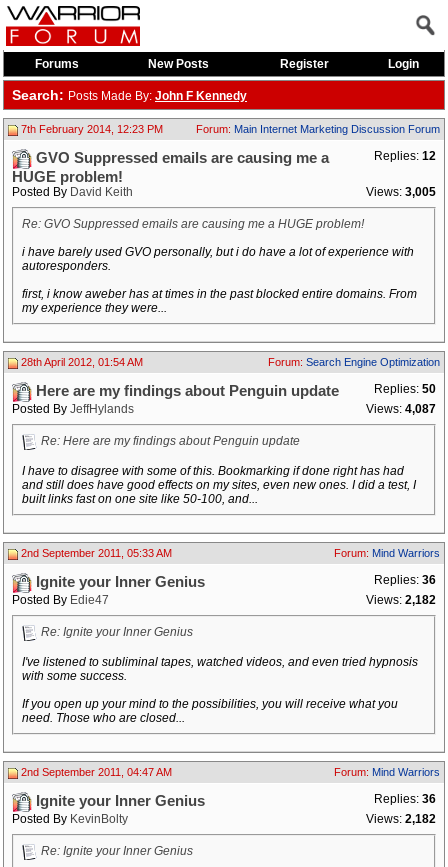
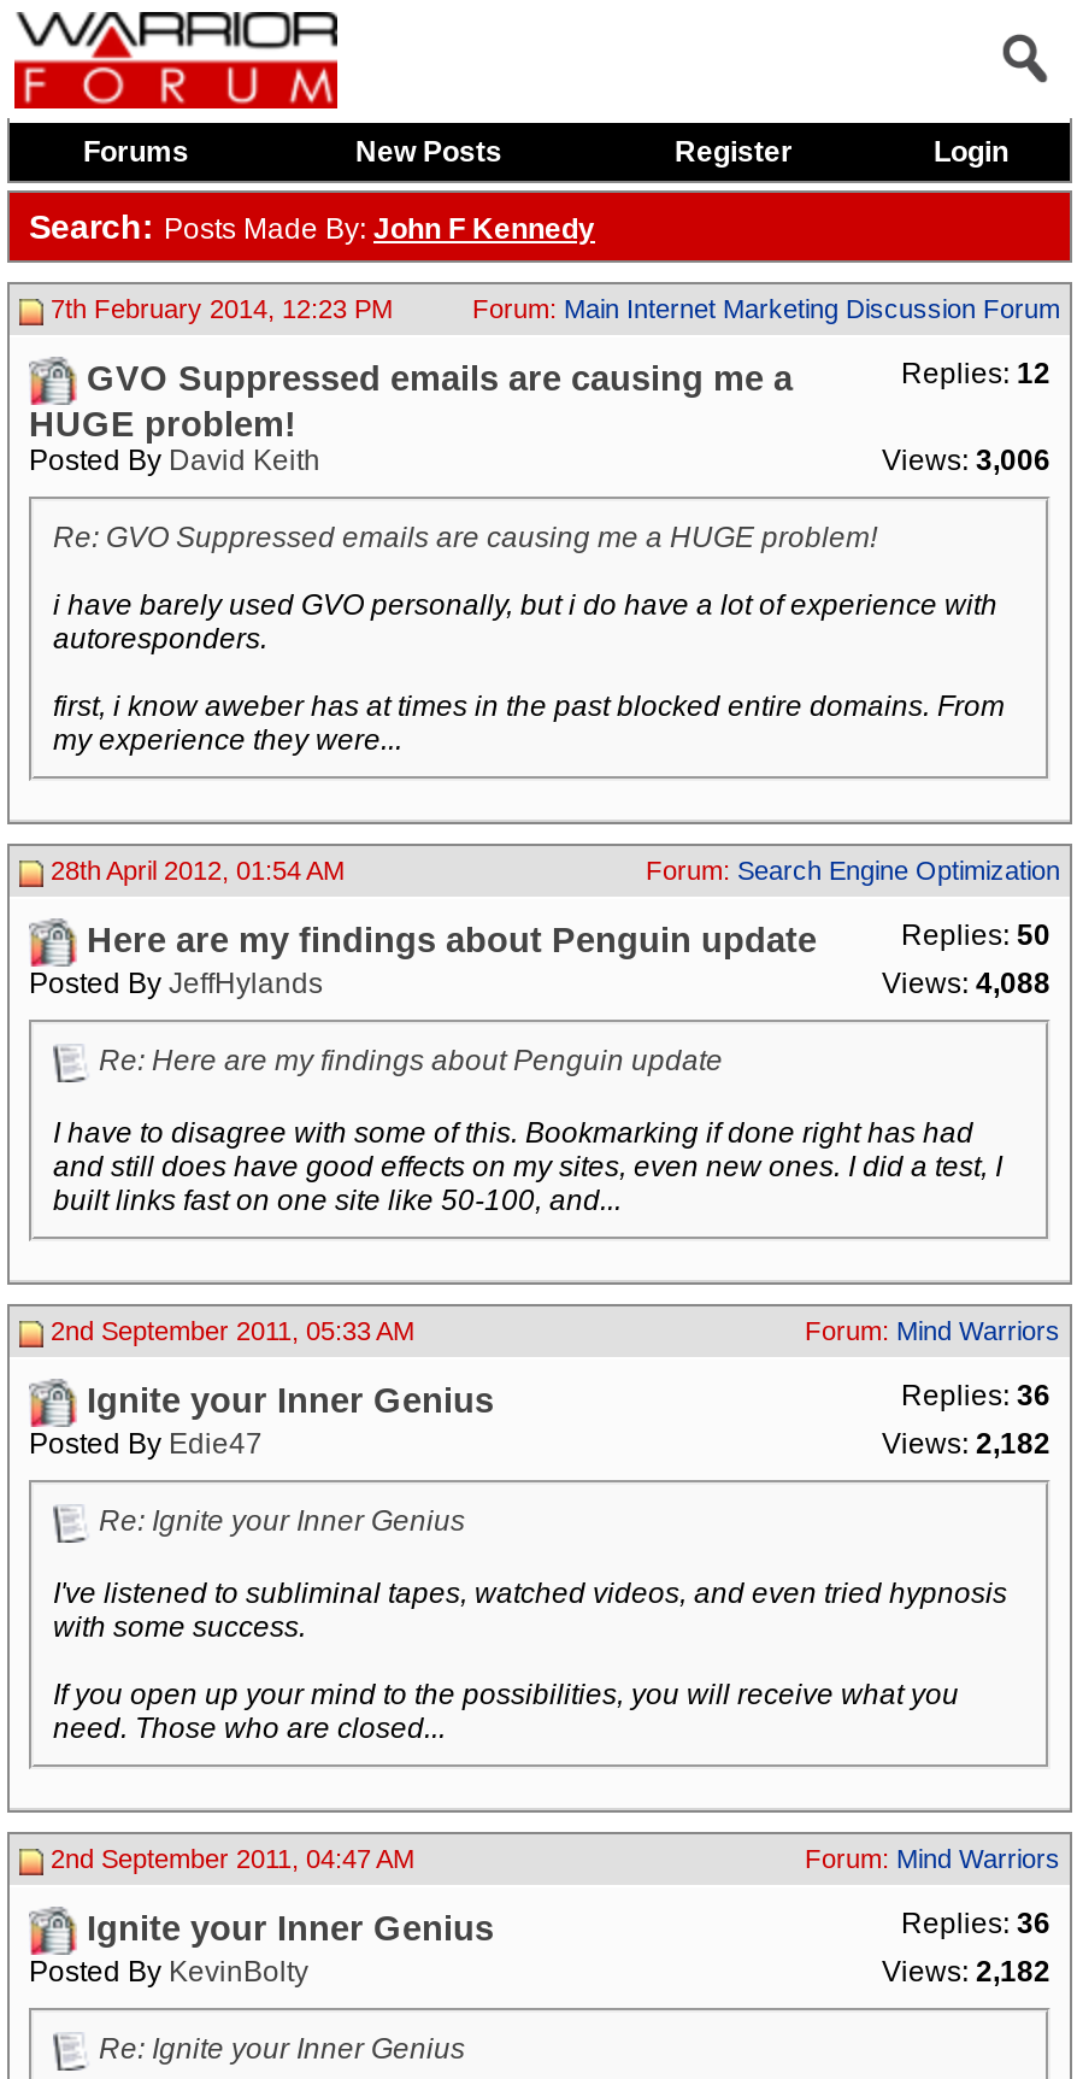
- Views: 3,005
+ Views: 3,006

- Views: 4,087
+ Views: 4,088
